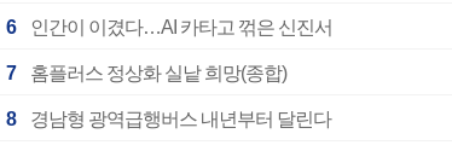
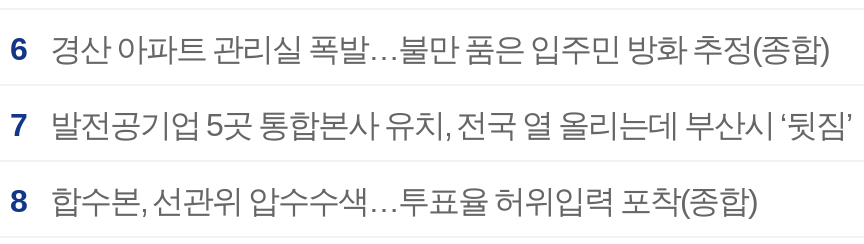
- 인간이 이겼다…AI 카타고 꺾은 신진서
+ 경산 아파트 관리실 폭발…불만 품은 입주민 방화 추정(종합)

- 홈플러스 정상화 실낱 희망(종합)
+ 발전공기업 5곳 통합본사 유치, 전국 열 올리는데 부산시 ‘뒷짐’

- 경남형 광역급행버스 내년부터 달린다
+ 합수본, 선관위 압수수색…투표율 허위입력 포착(종합)
